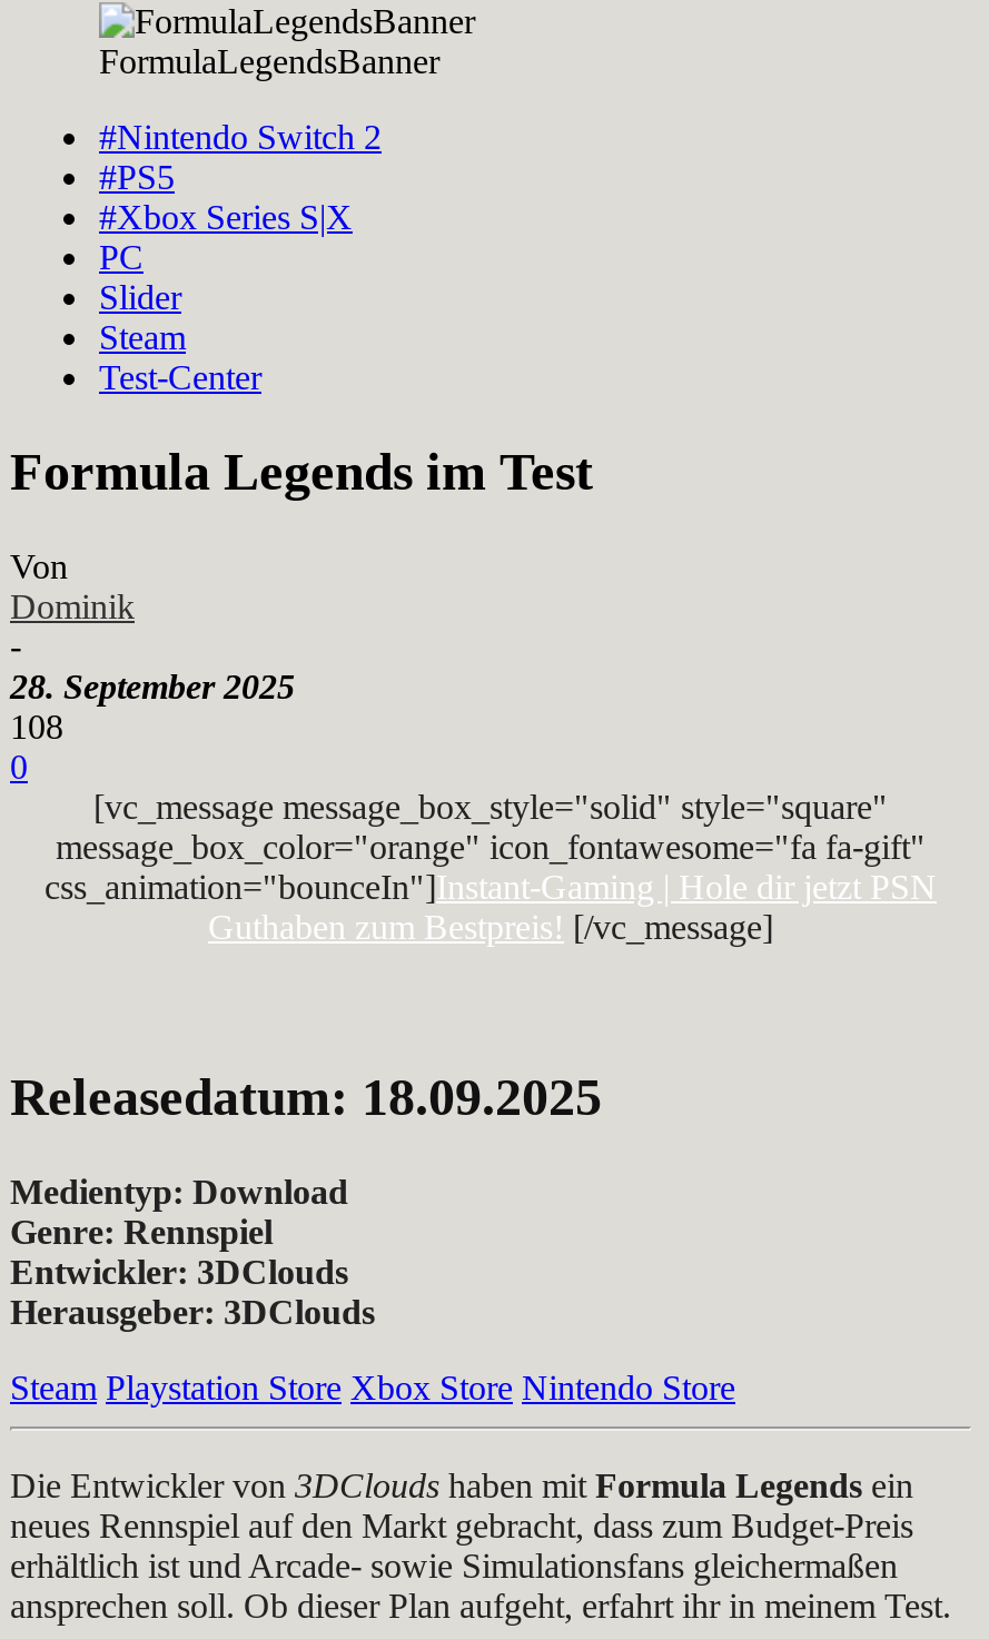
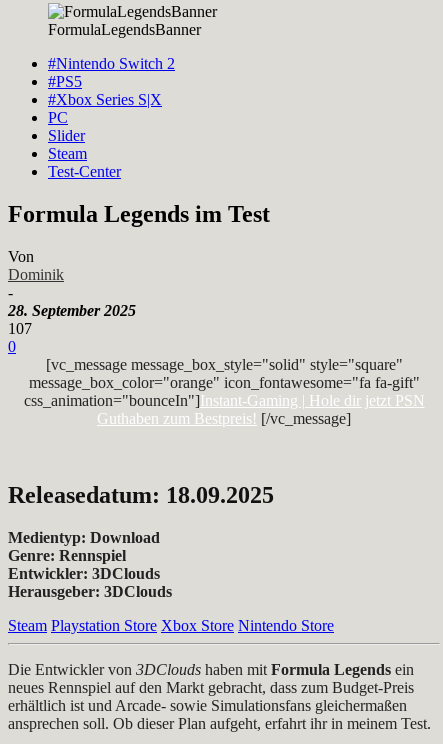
- 108
+ 107
